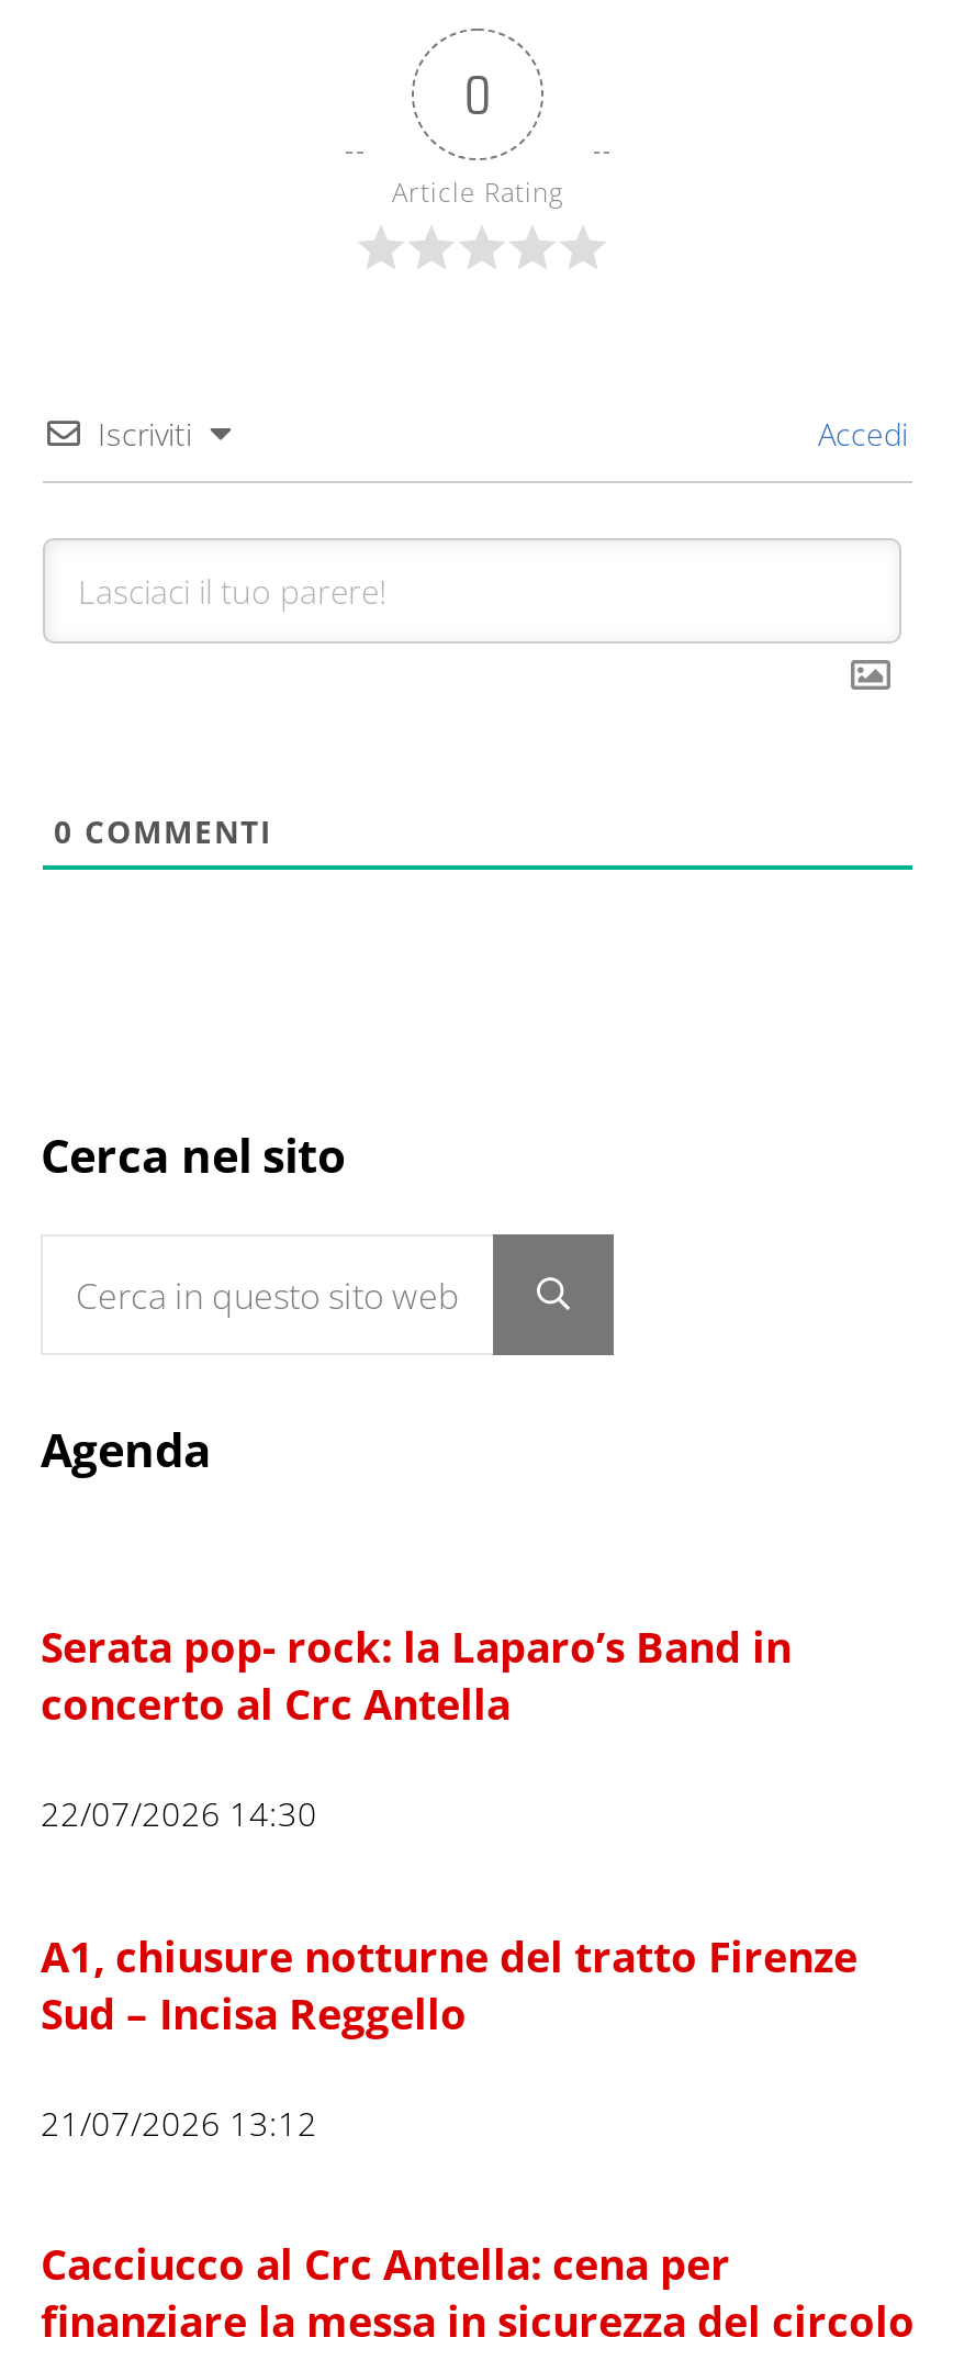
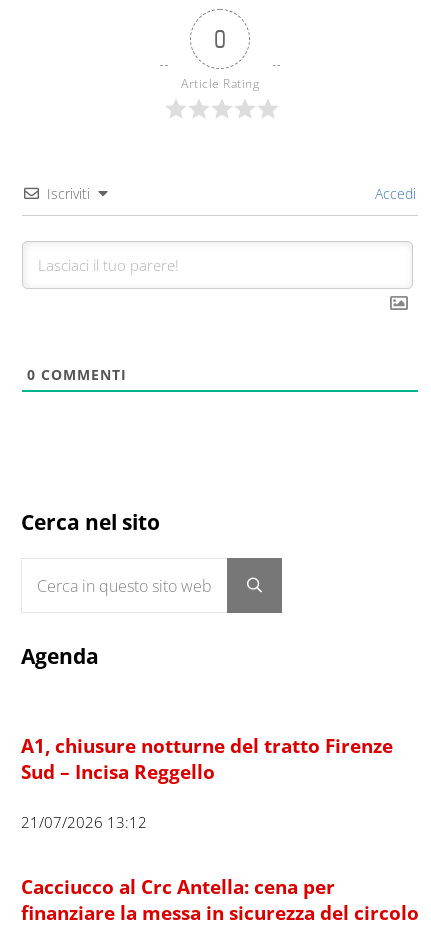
- Serata pop- rock: la Laparo’s Band in
- concerto al Crc Antella
- 22/07/2026 14:30
